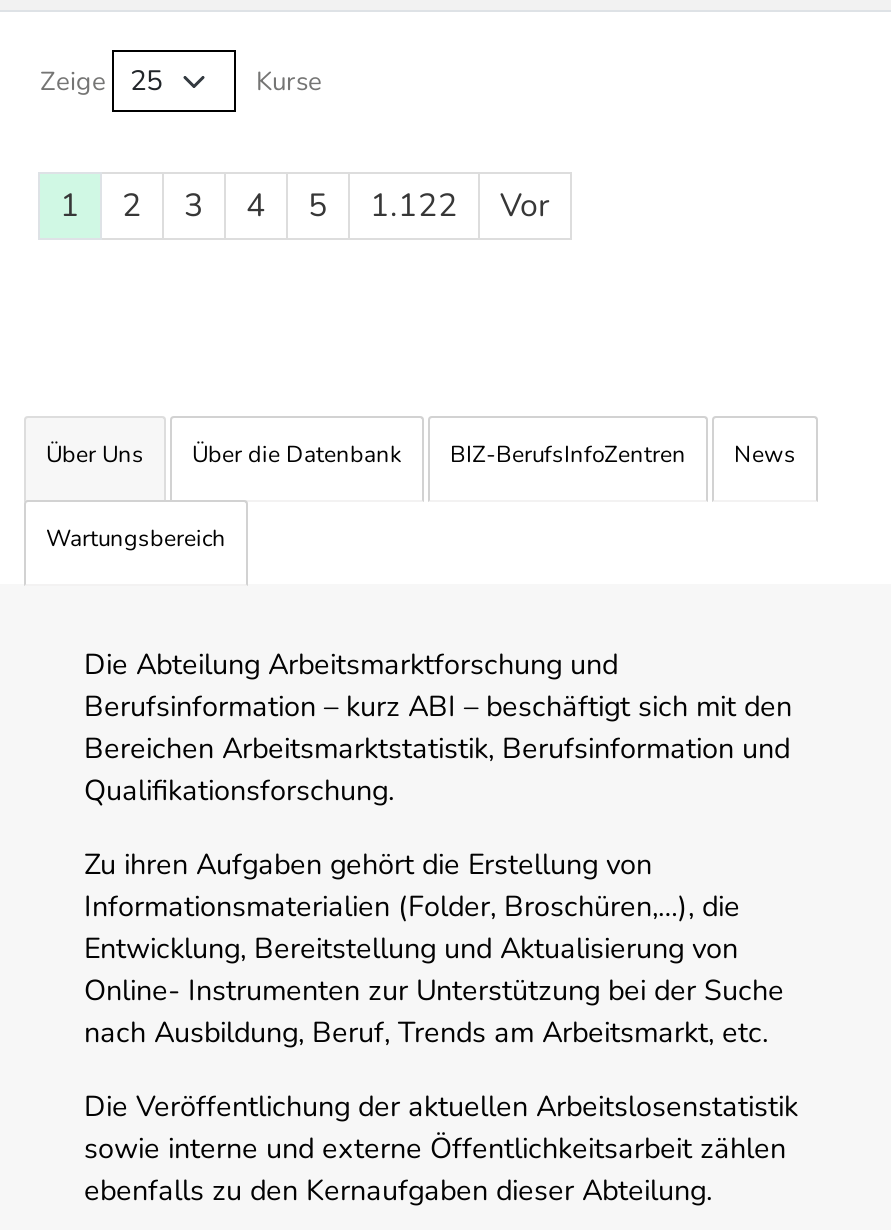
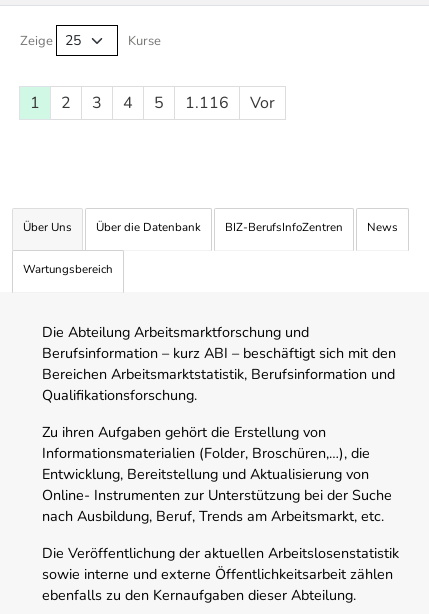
- 1 2 3 4 5 1.122 Vor
+ 1 2 3 4 5 1.116 Vor
